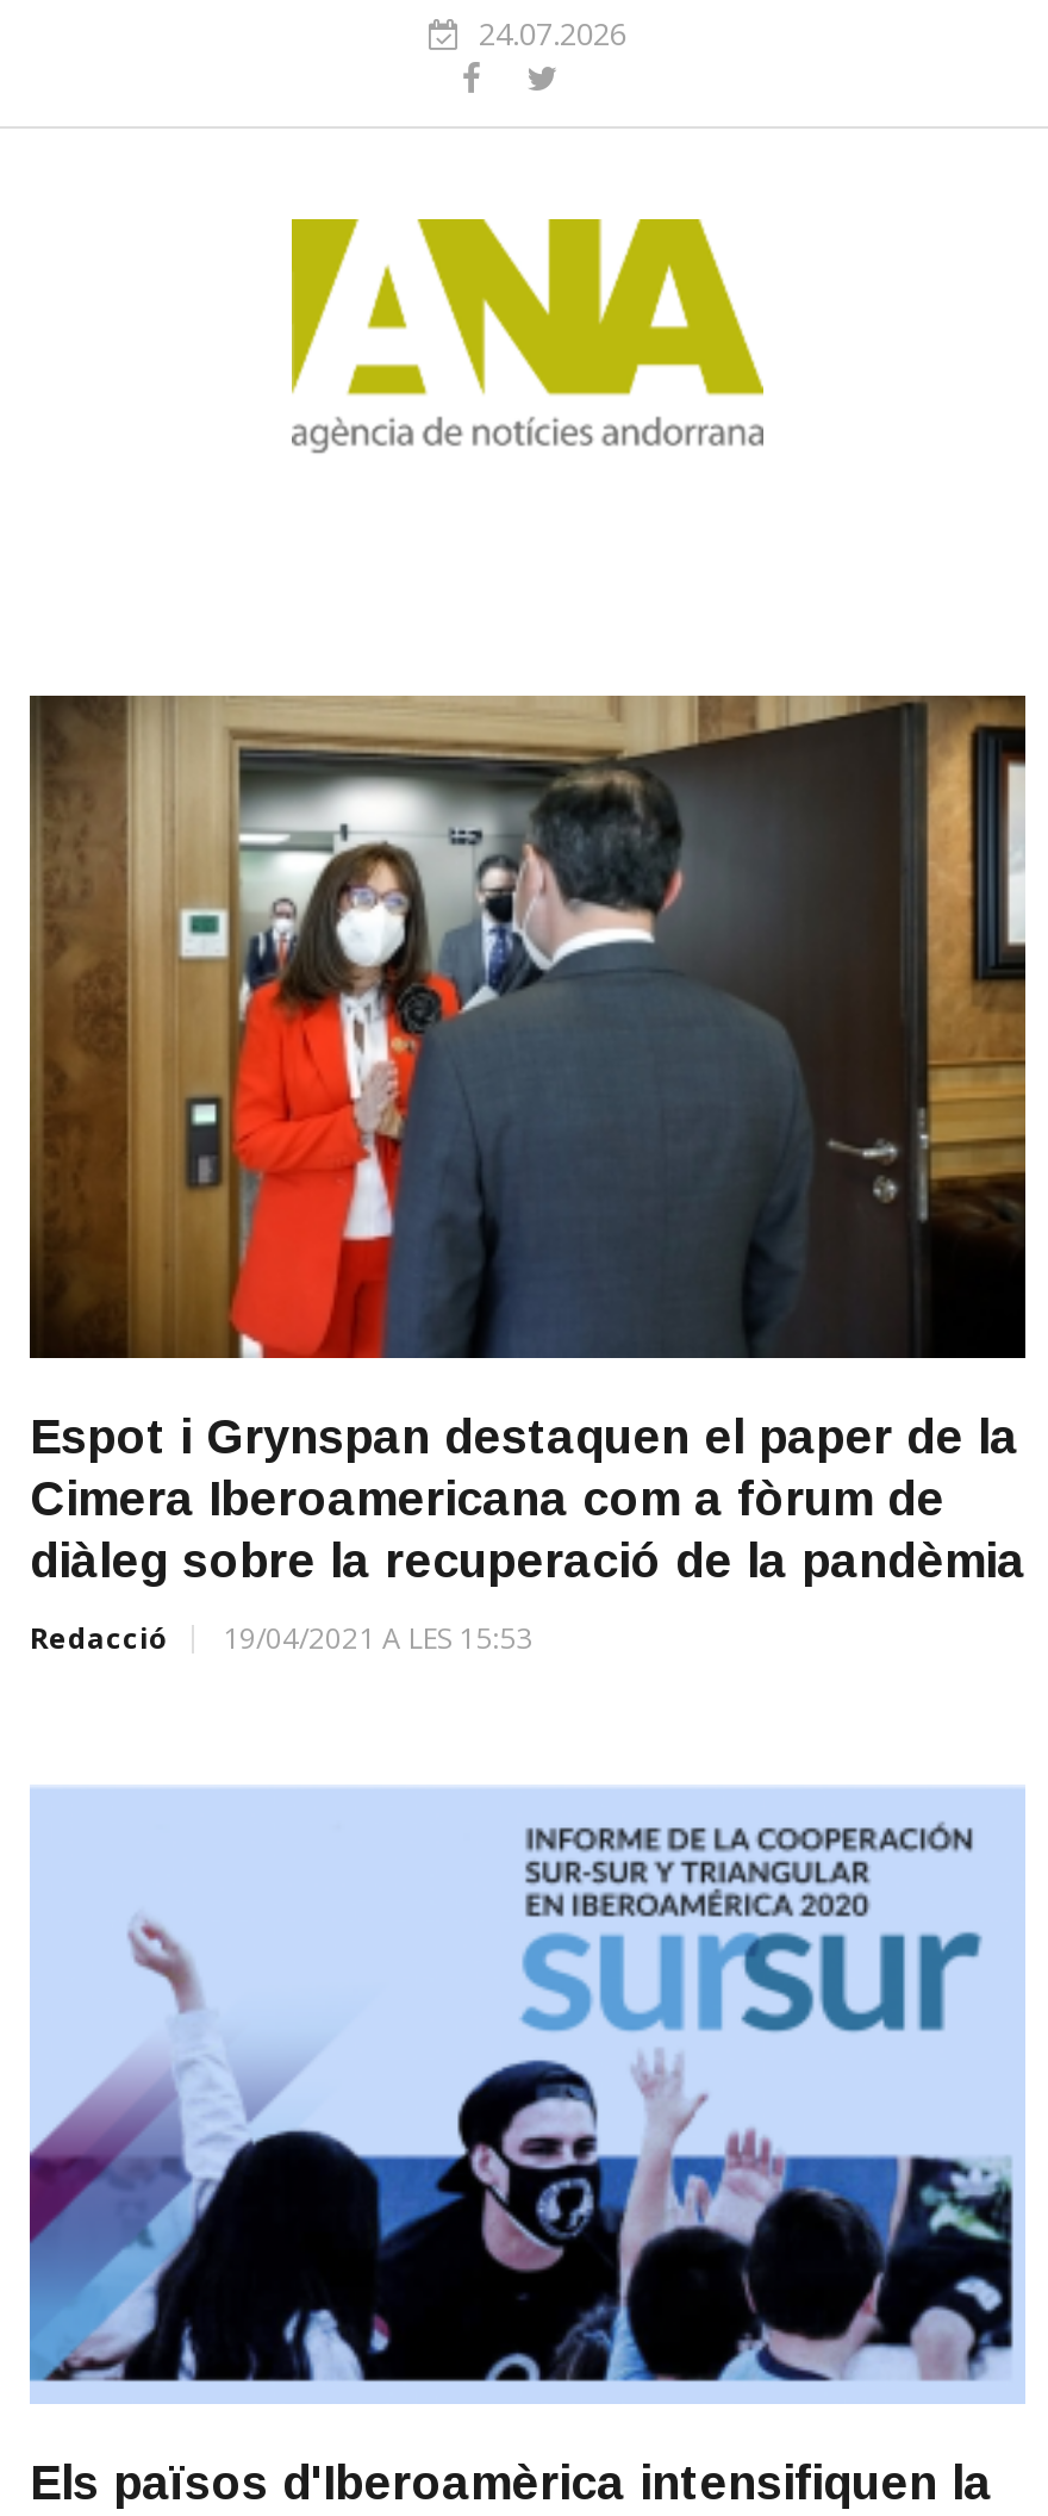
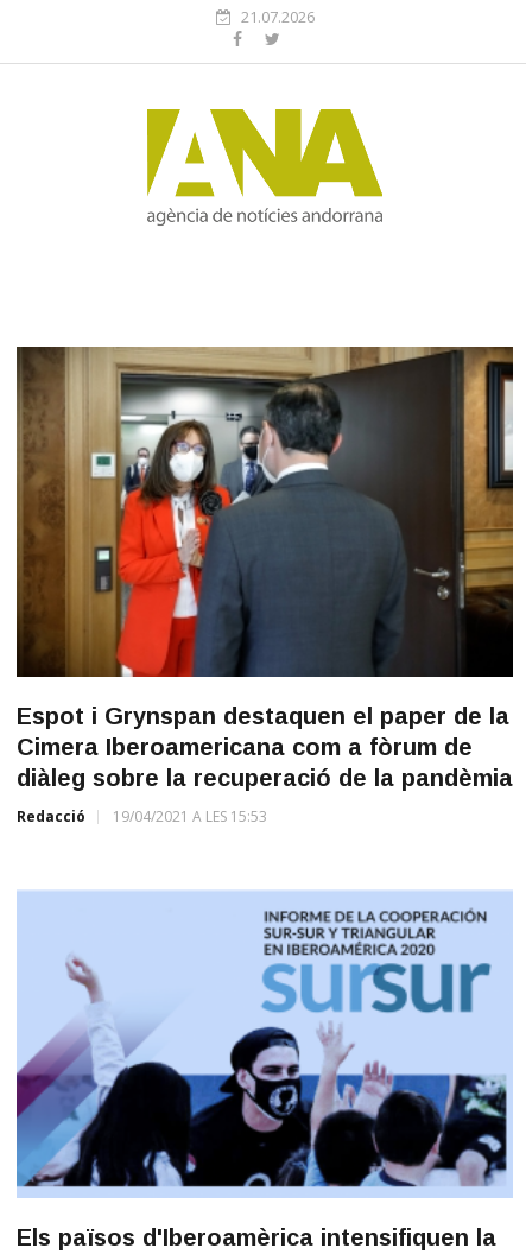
- 24.07.2026
+ 21.07.2026
